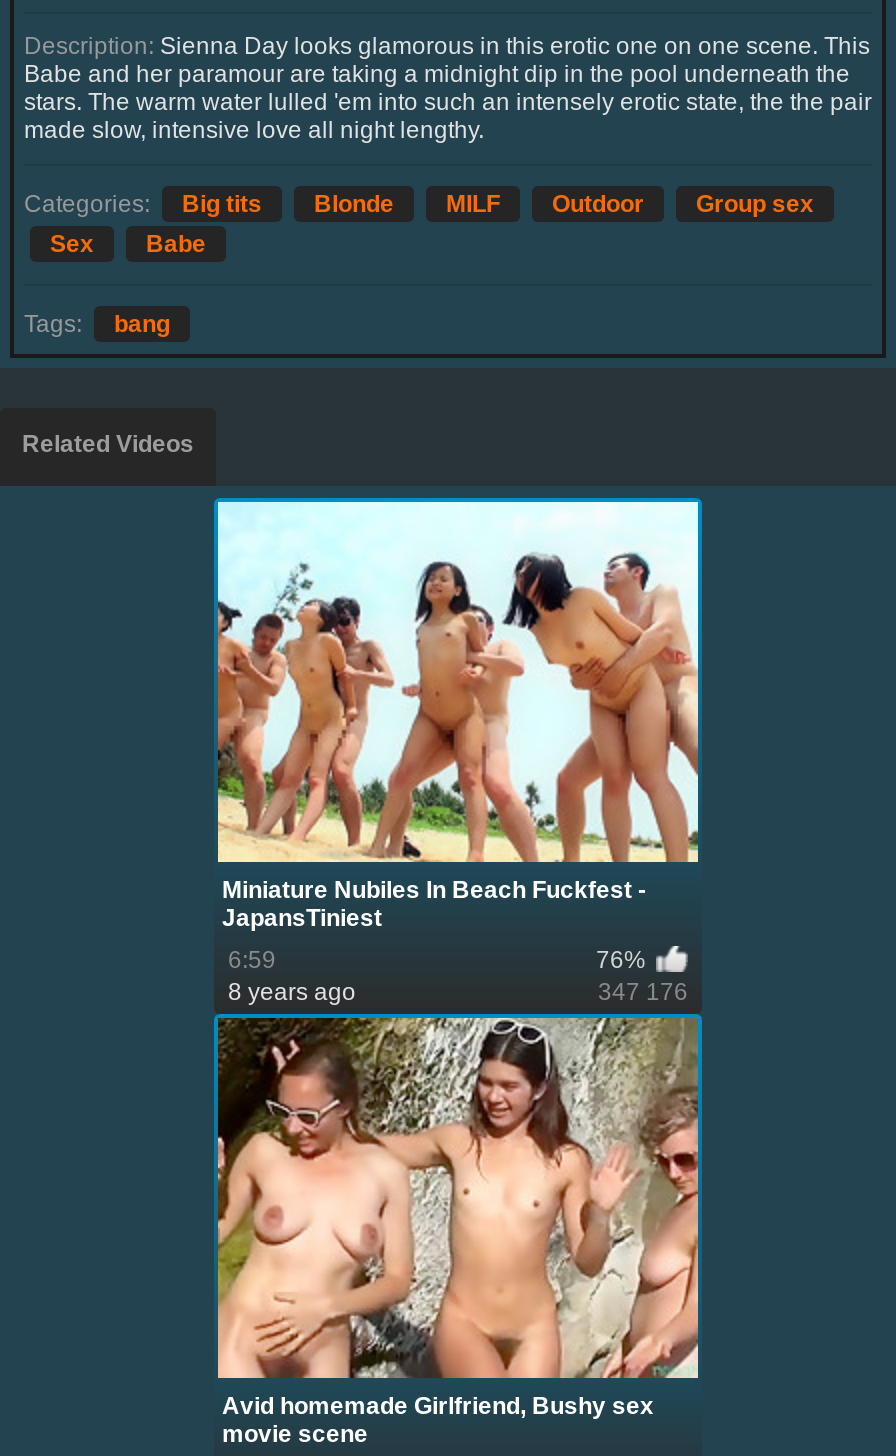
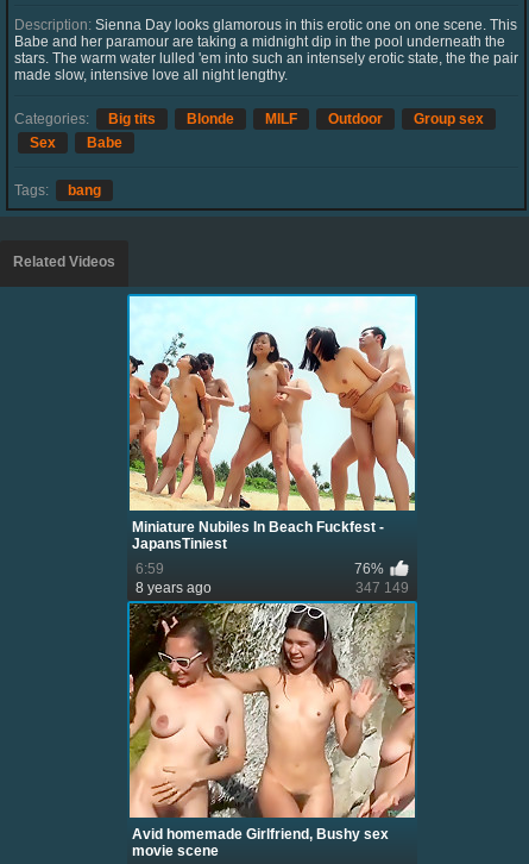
- 347 176
+ 347 149
